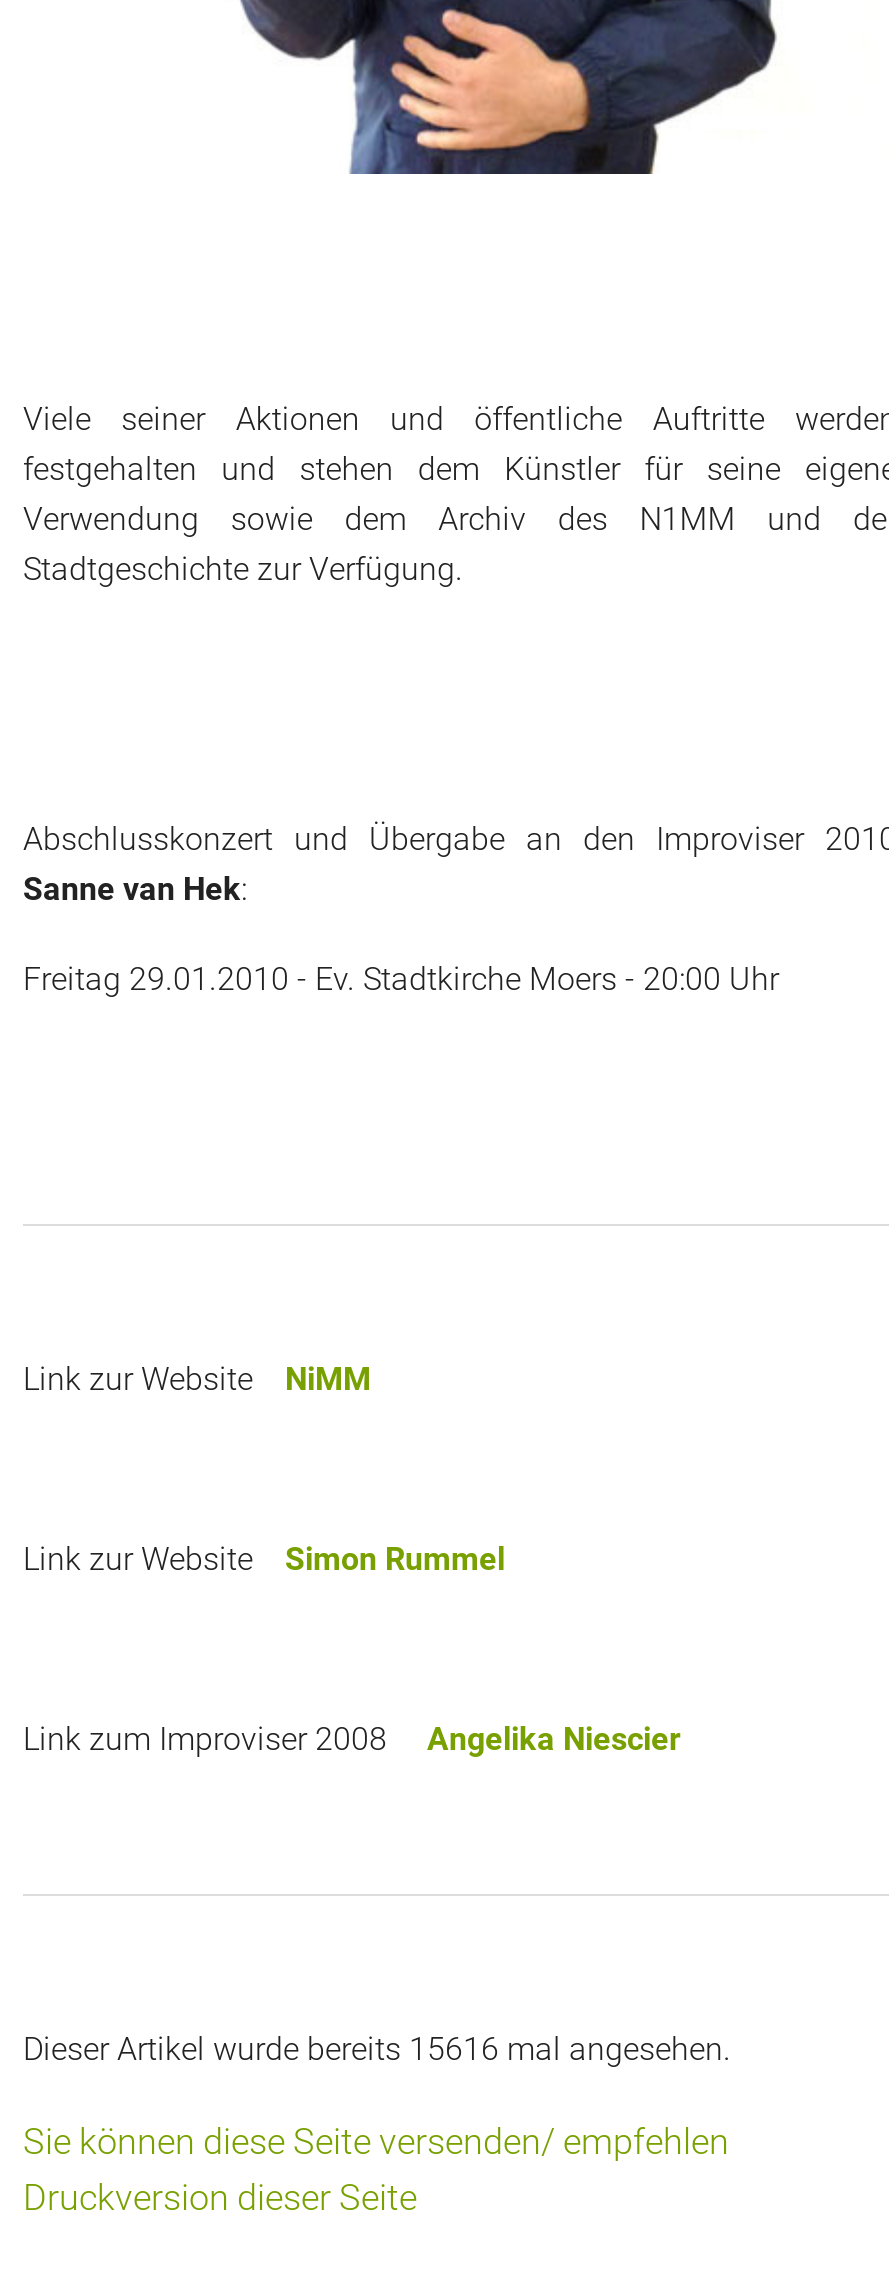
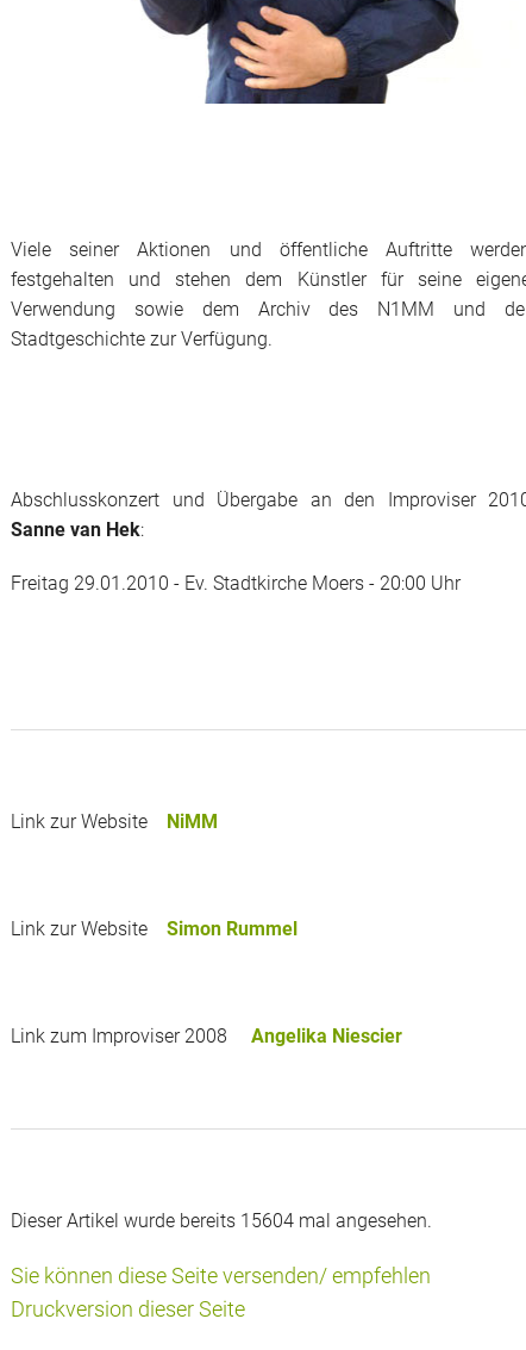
- Dieser Artikel wurde bereits 15616 mal angesehen.
+ Dieser Artikel wurde bereits 15604 mal angesehen.
